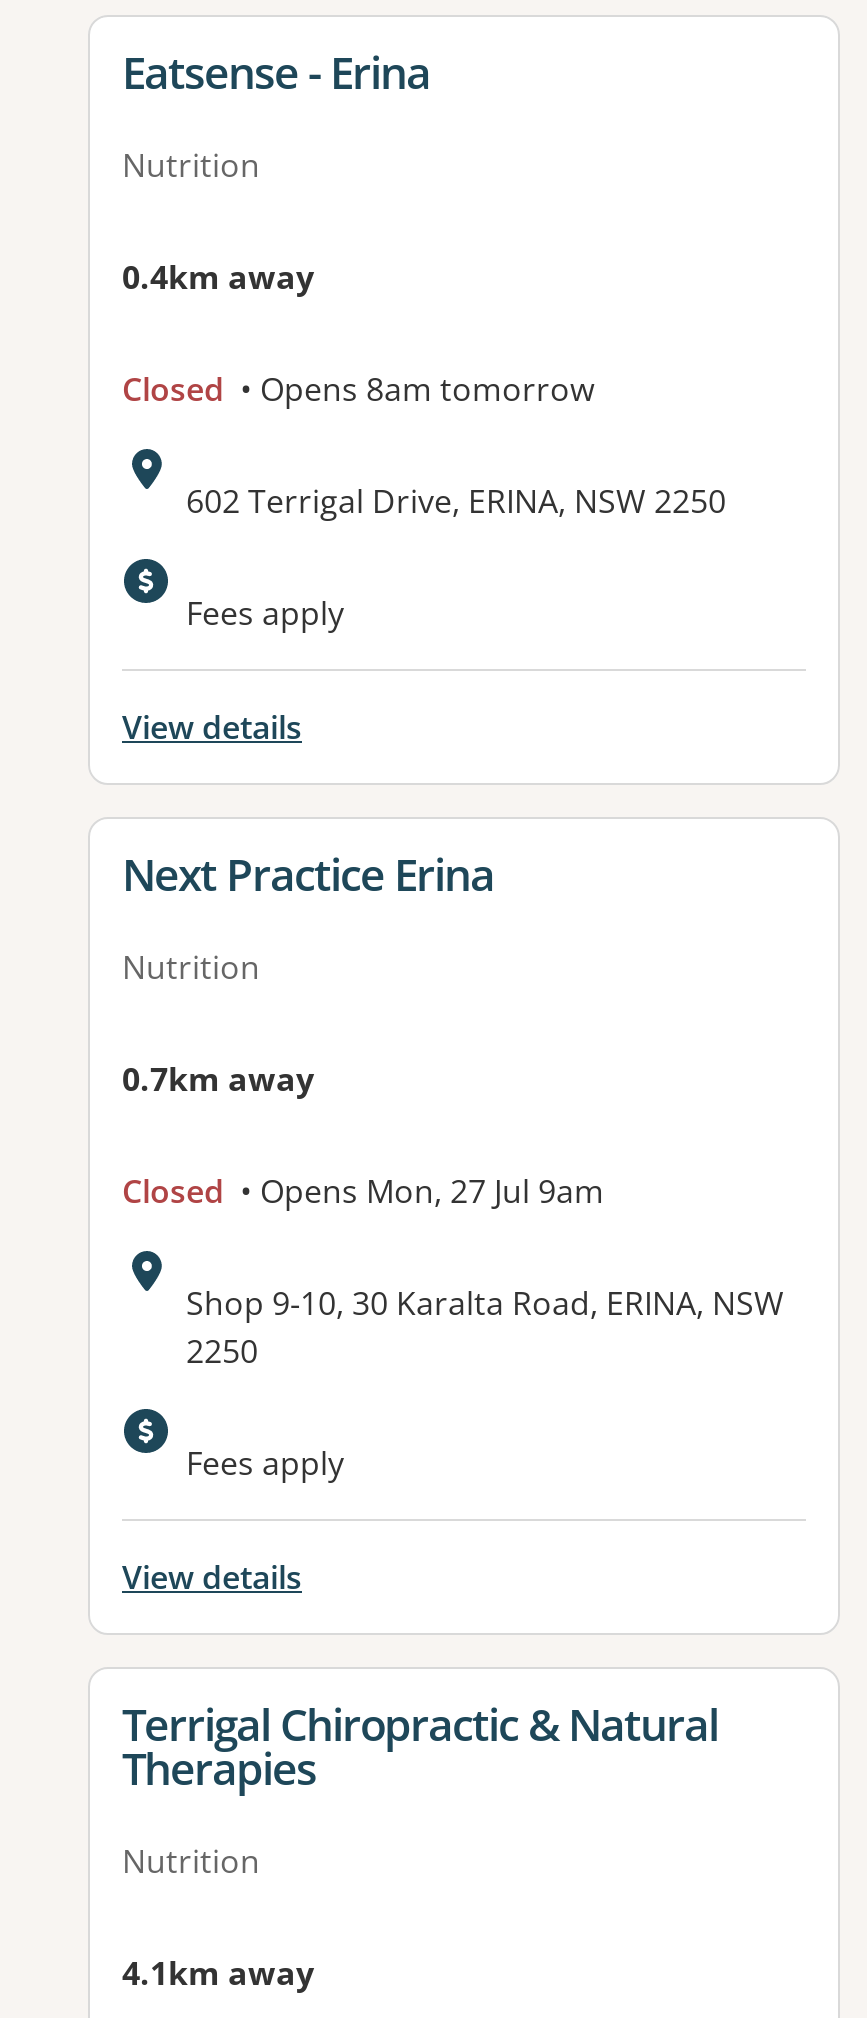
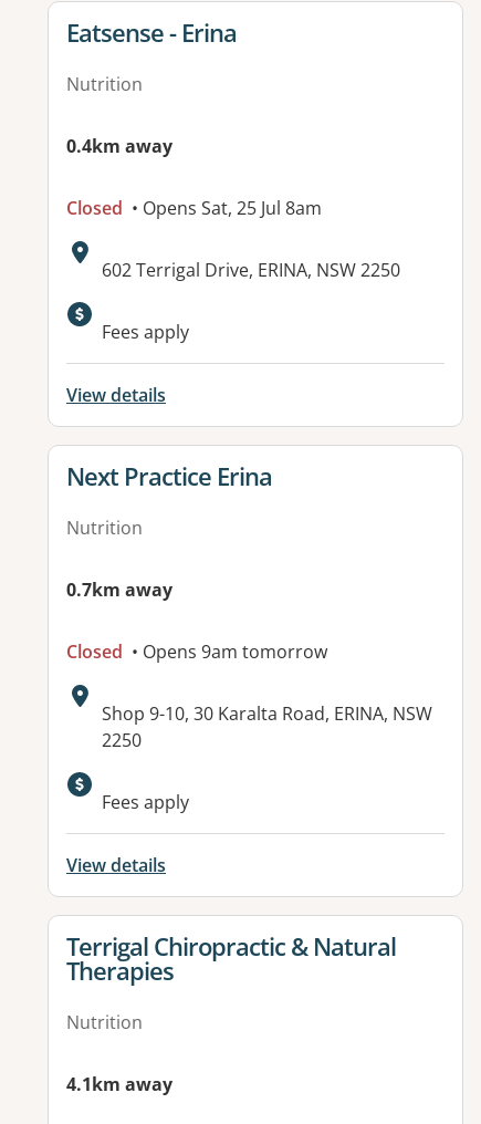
- Closed • Opens 8am tomorrow
+ Closed • Opens Sat, 25 Jul 8am

- Closed • Opens Mon, 27 Jul 9am
+ Closed • Opens 9am tomorrow
